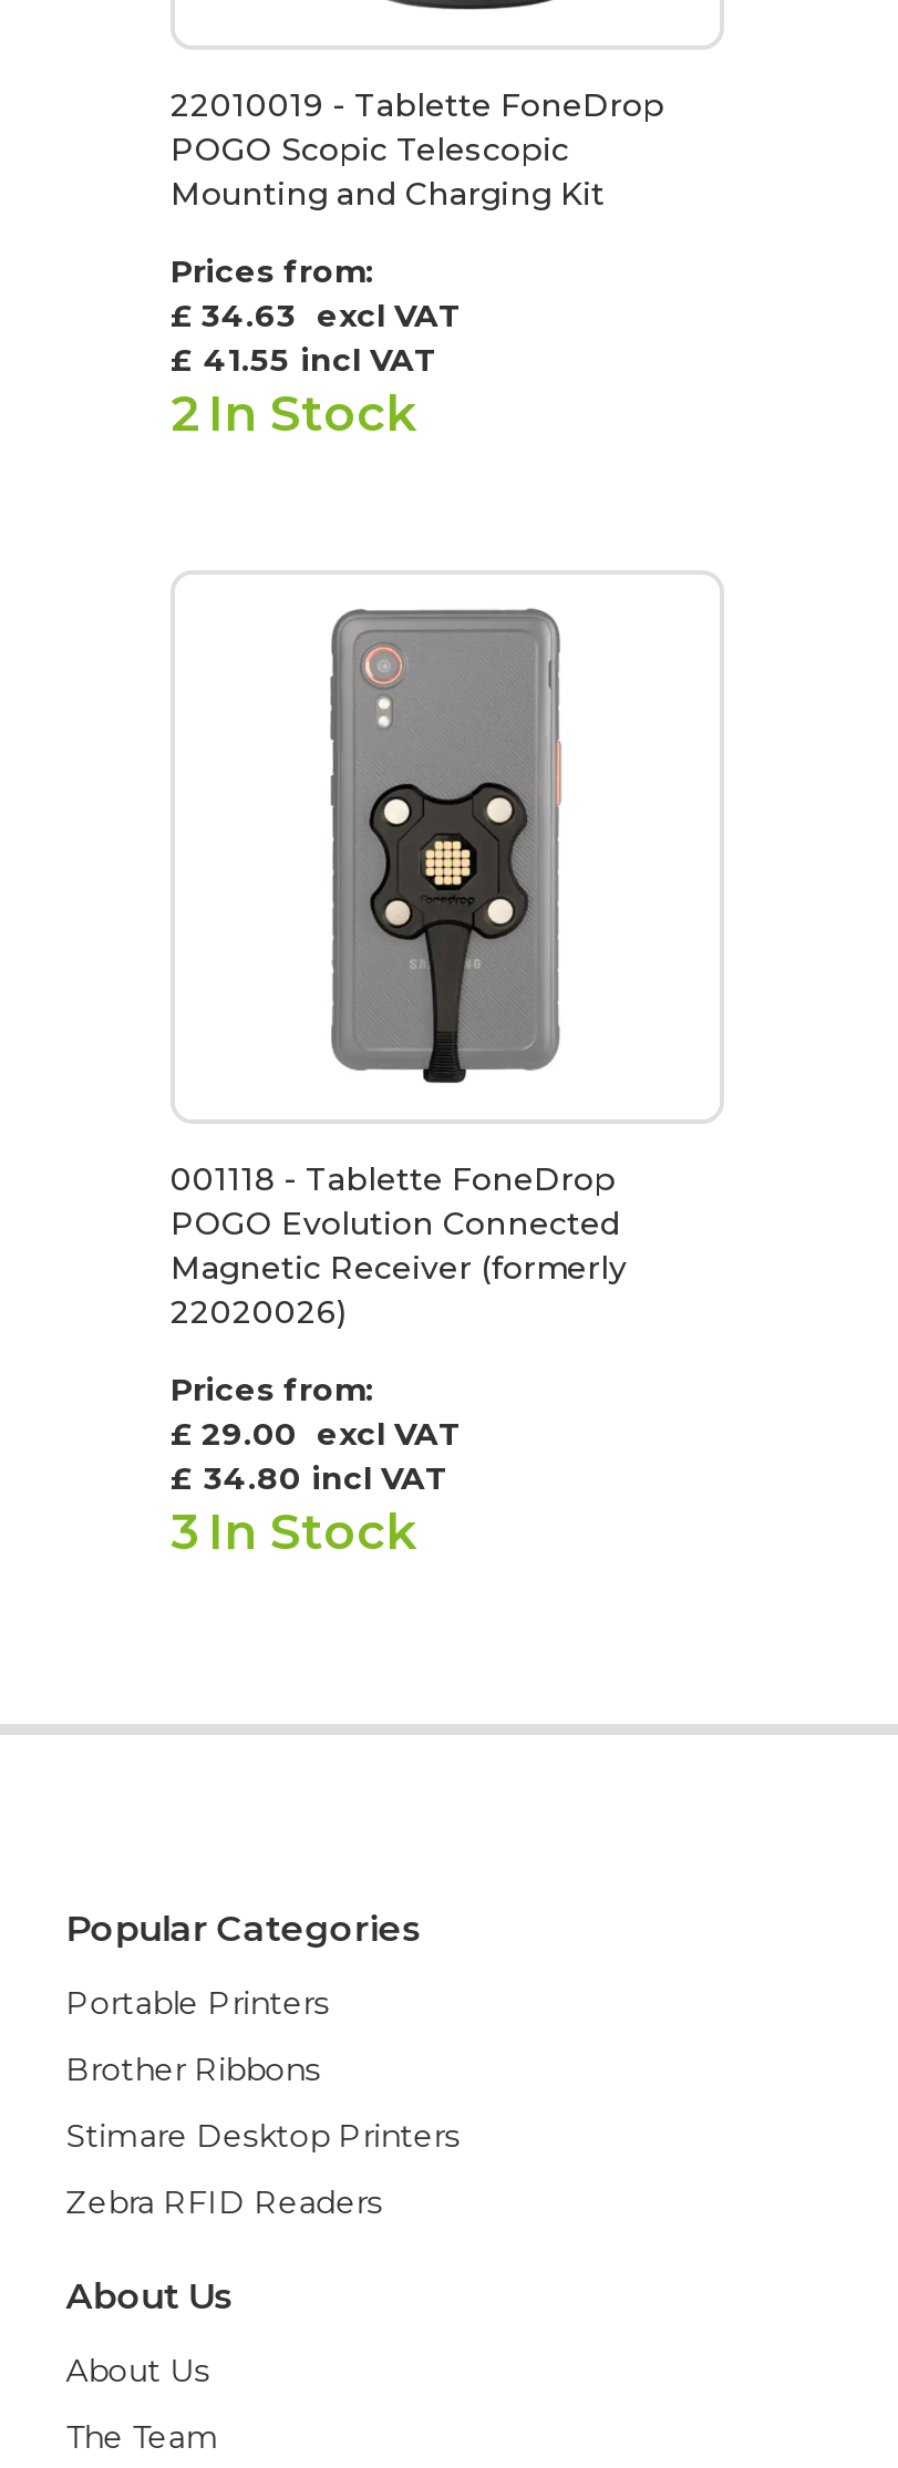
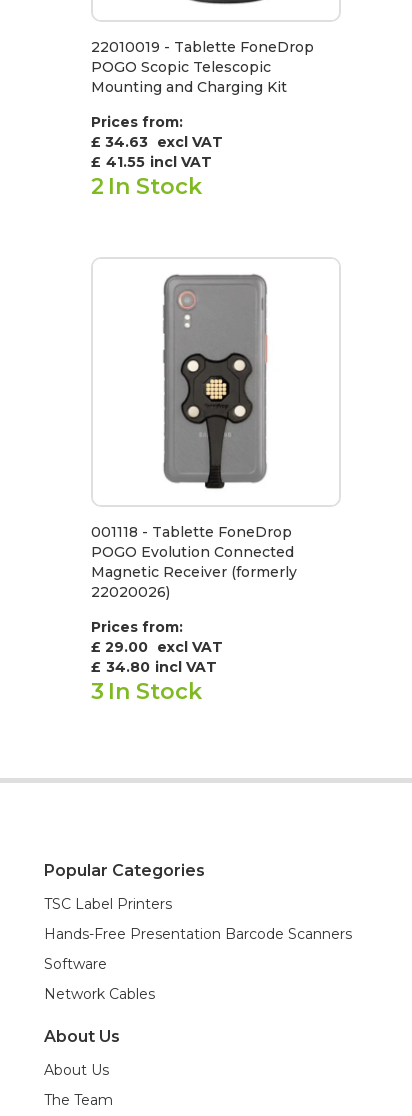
- Portable Printers
+ TSC Label Printers

- Brother Ribbons
+ Hands-Free Presentation Barcode Scanners

- Stimare Desktop Printers
+ Software

- Zebra RFID Readers
+ Network Cables
